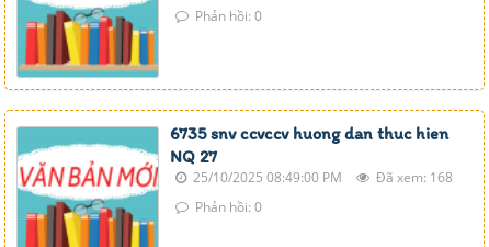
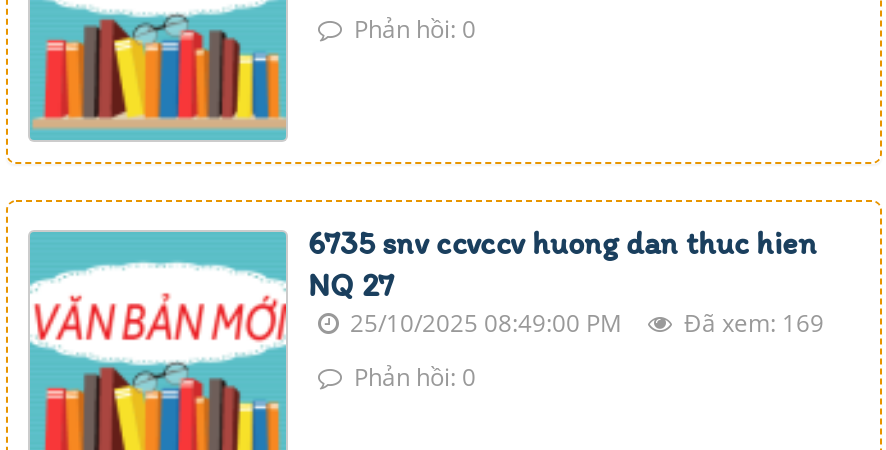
- 25/10/2025 08:49:00 PM Đã xem: 168
+ 25/10/2025 08:49:00 PM Đã xem: 169
